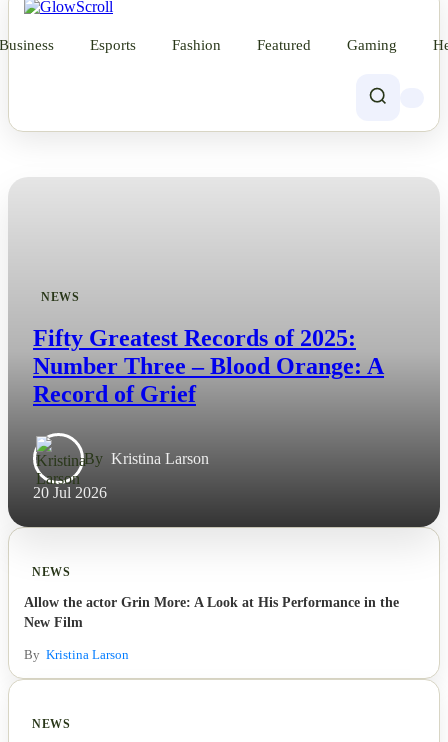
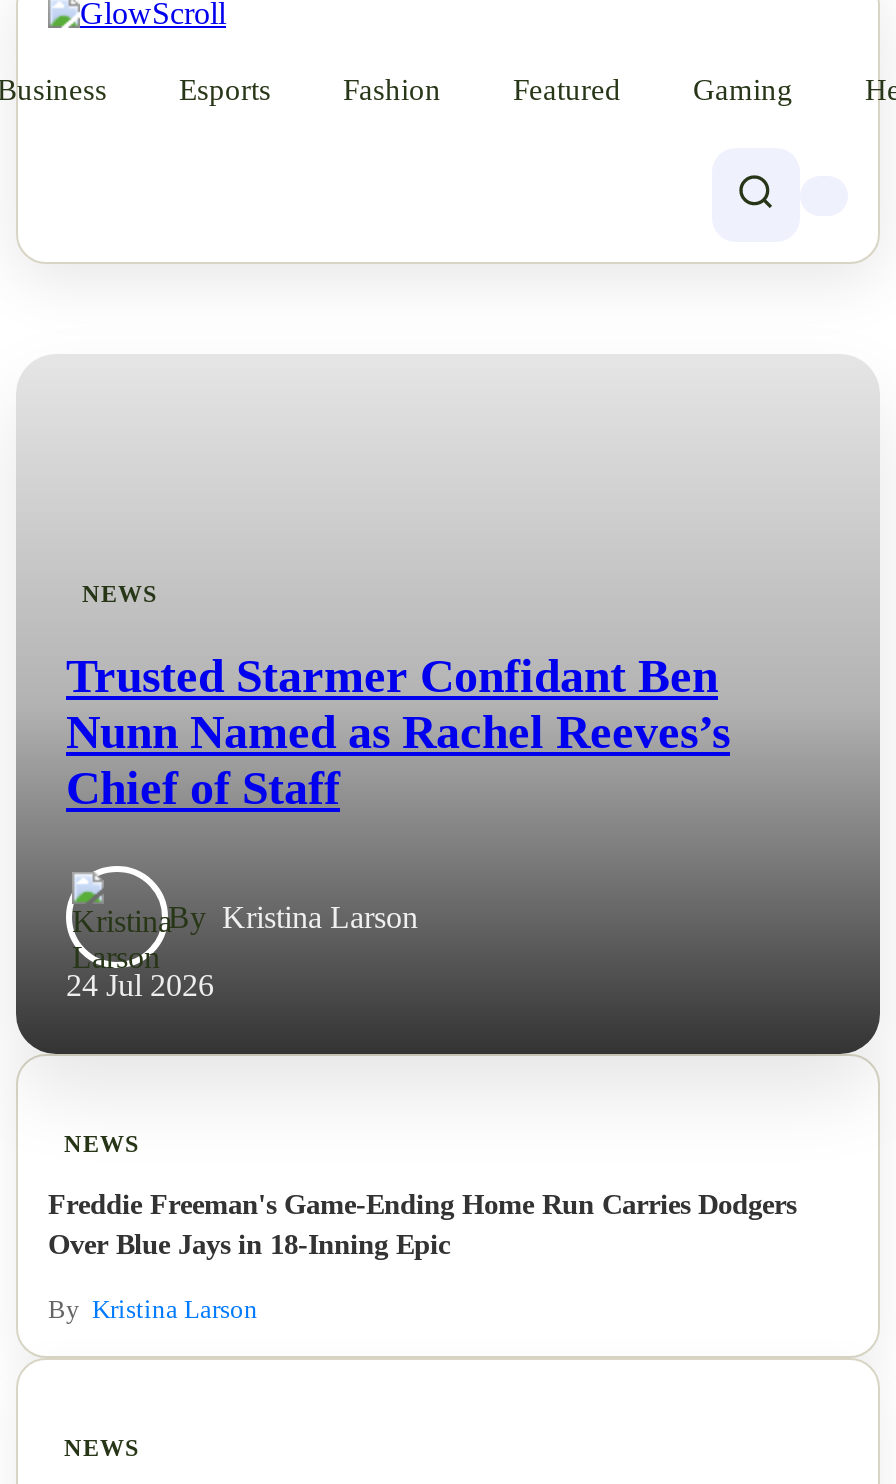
- Fifty Greatest Records of 2025:
- Number Three – Blood Orange: A
- Record of Grief
+ Trusted Starmer Confidant Ben
+ Nunn Named as Rachel Reeves’s
+ Chief of Staff

- 20 Jul 2026
+ 24 Jul 2026

- Allow the actor Grin More: A Look at His Performance in the
- New Film
+ Freddie Freeman's Game-Ending Home Run Carries Dodgers
+ Over Blue Jays in 18-Inning Epic
